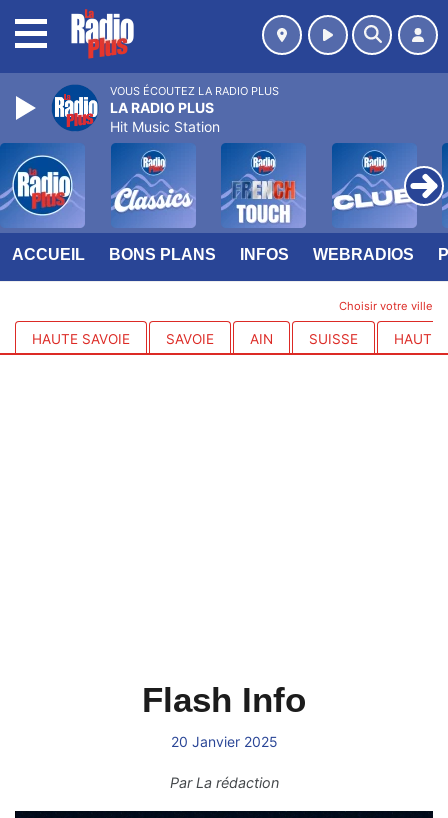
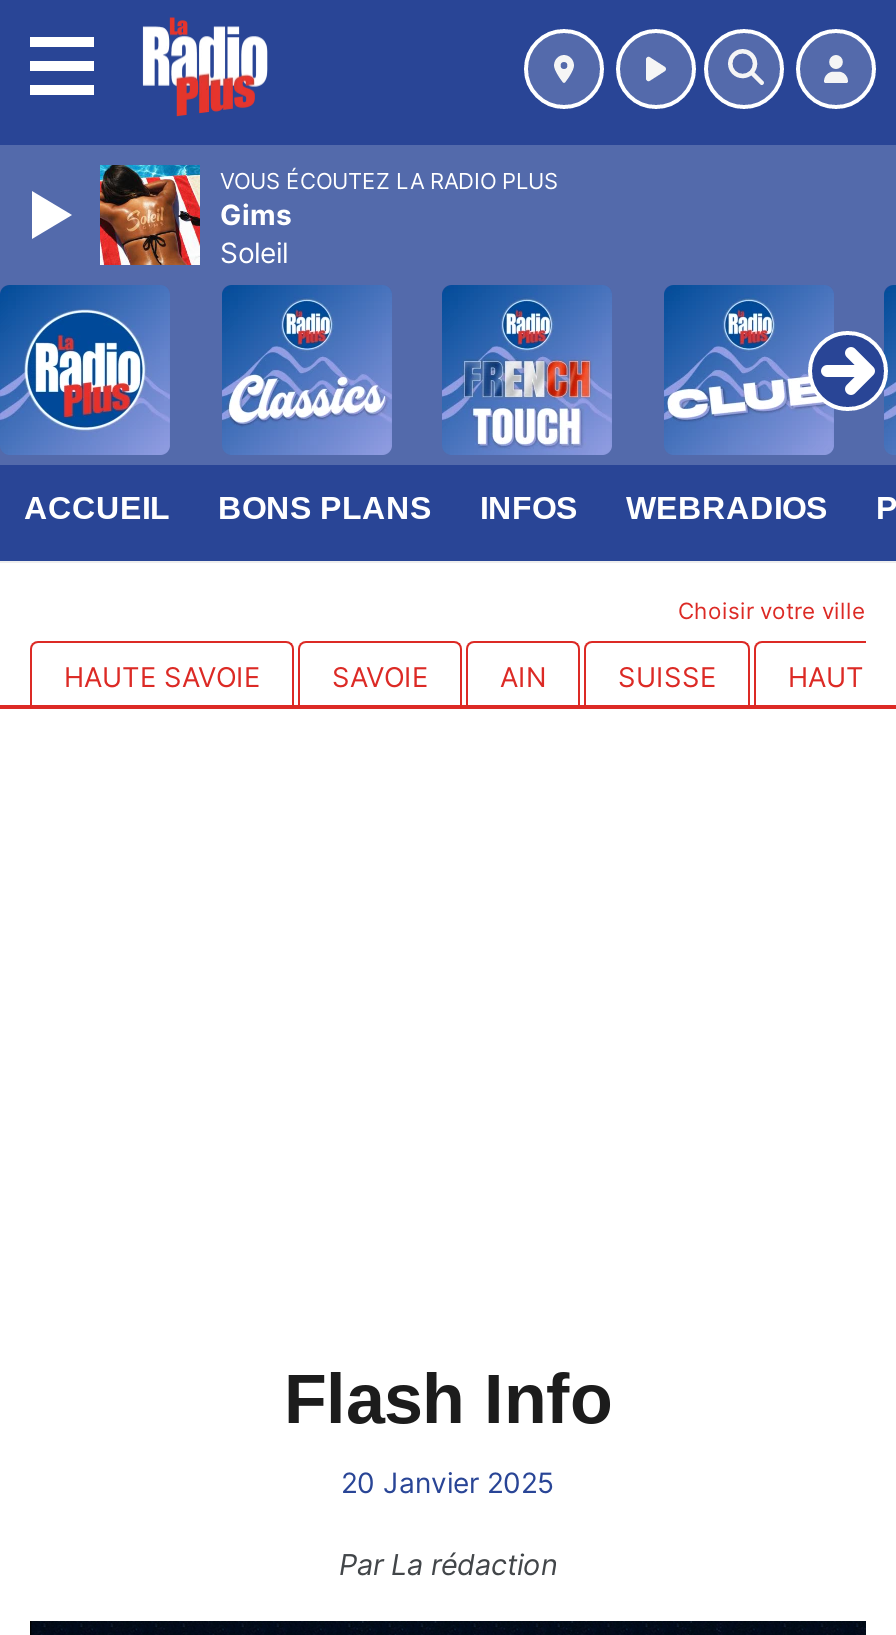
- [image]
- LA RADIO PLUS
- Hit Music Station
+ [image]
+ Gims
+ Soleil
